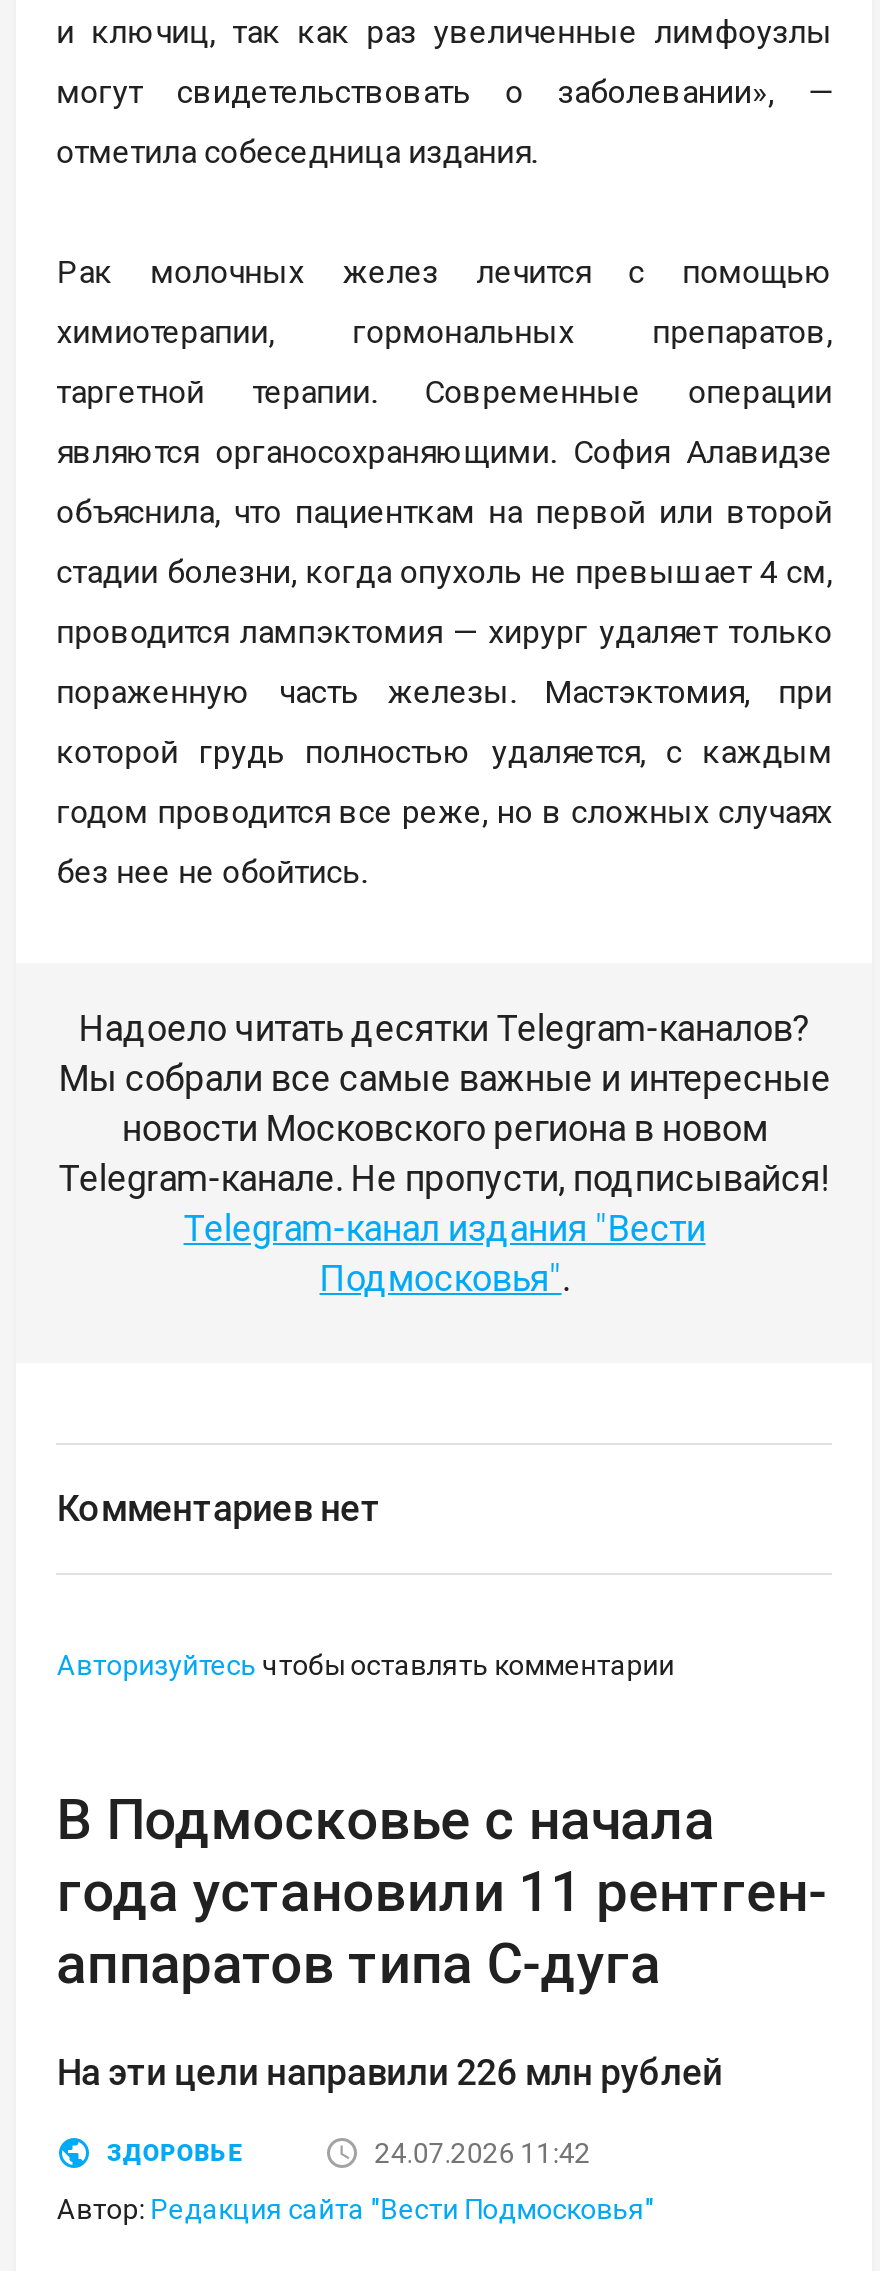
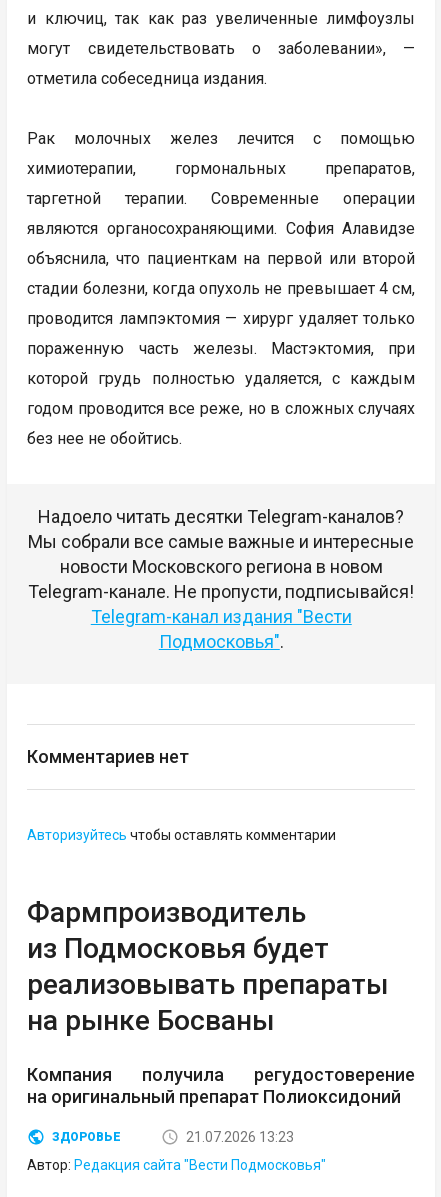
- В Подмосковье с начала
- года установили 11 рентген-
- аппаратов типа С-дуга
+ Фармпроизводитель
+ из Подмосковья будет
+ реализовывать препараты
+ на рынке Босваны

- На эти цели направили 226 млн рублей
+ Компания получила регудостоверение
+ на оригинальный препарат Полиоксидоний

- 24.07.2026 11:42
+ 21.07.2026 13:23
